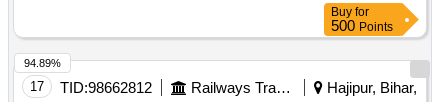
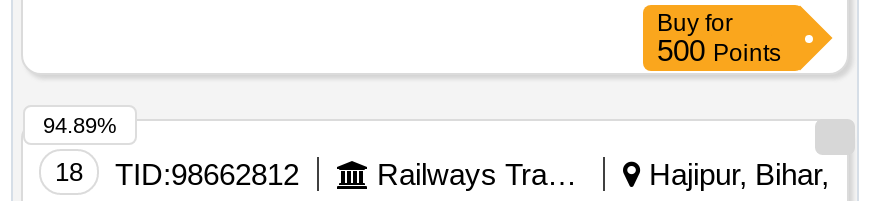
- 17 TID:98662812
+ 18 TID:98662812
